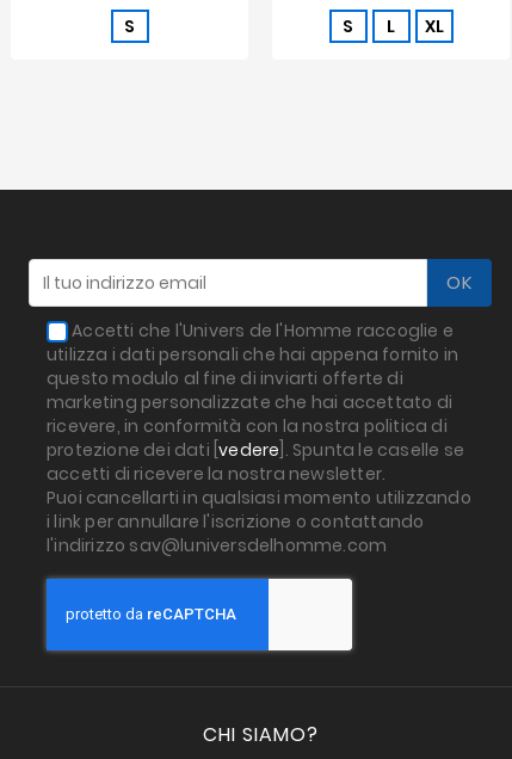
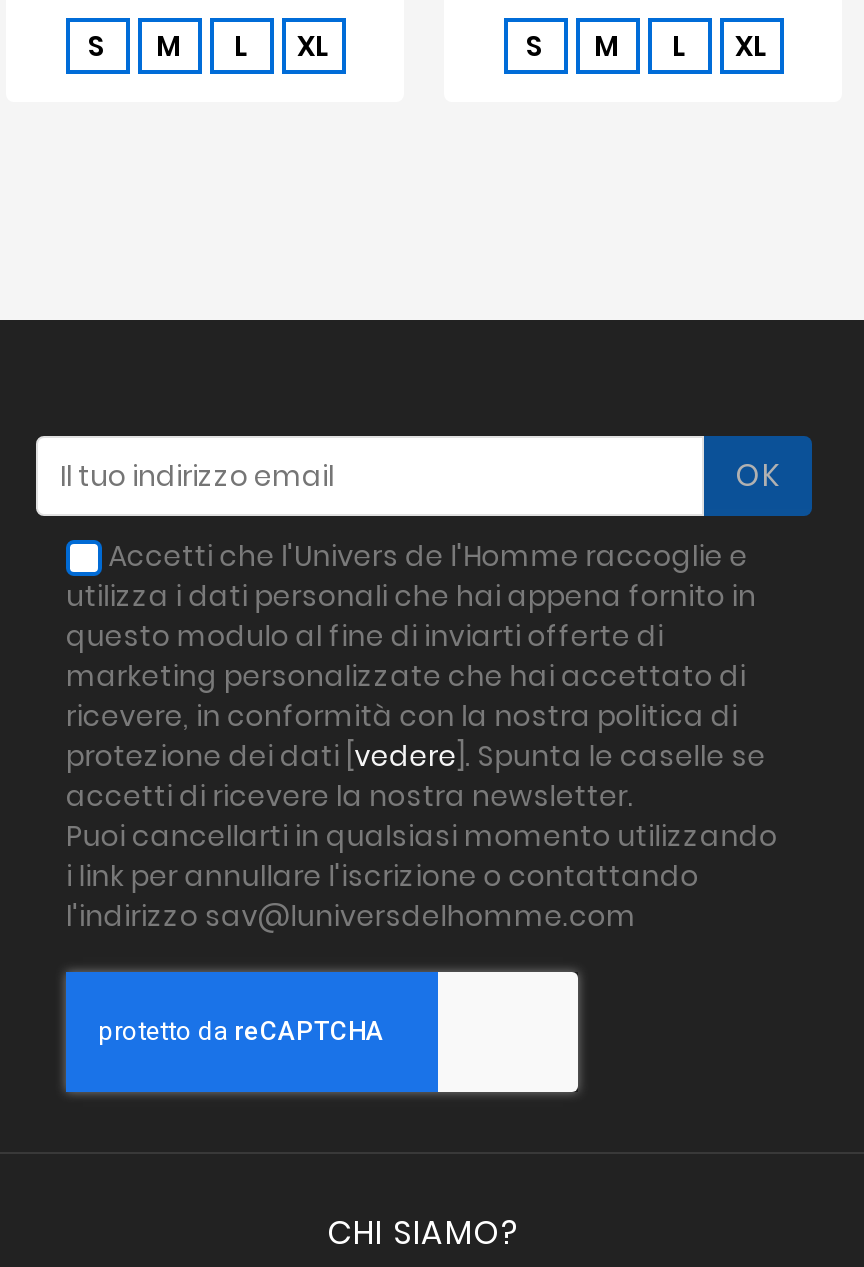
+ M
+ L
+ XL

+ M
